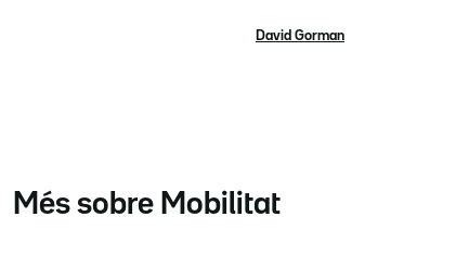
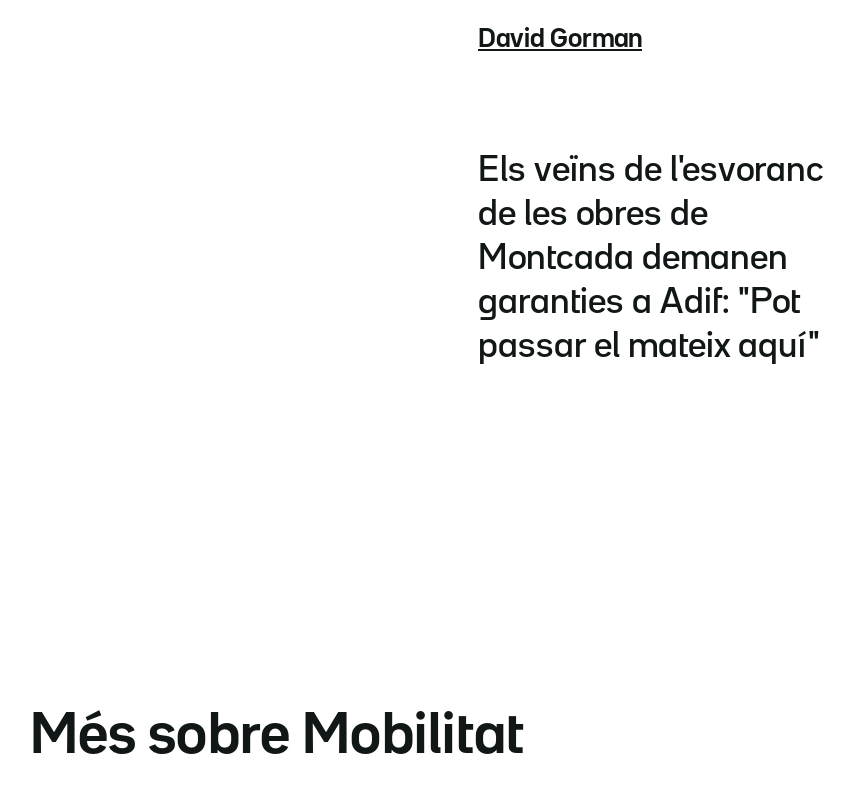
+ Els veïns de l'esvoranc
+ de les obres de
+ Montcada demanen
+ garanties a Adif: "Pot
+ passar el mateix aquí"
